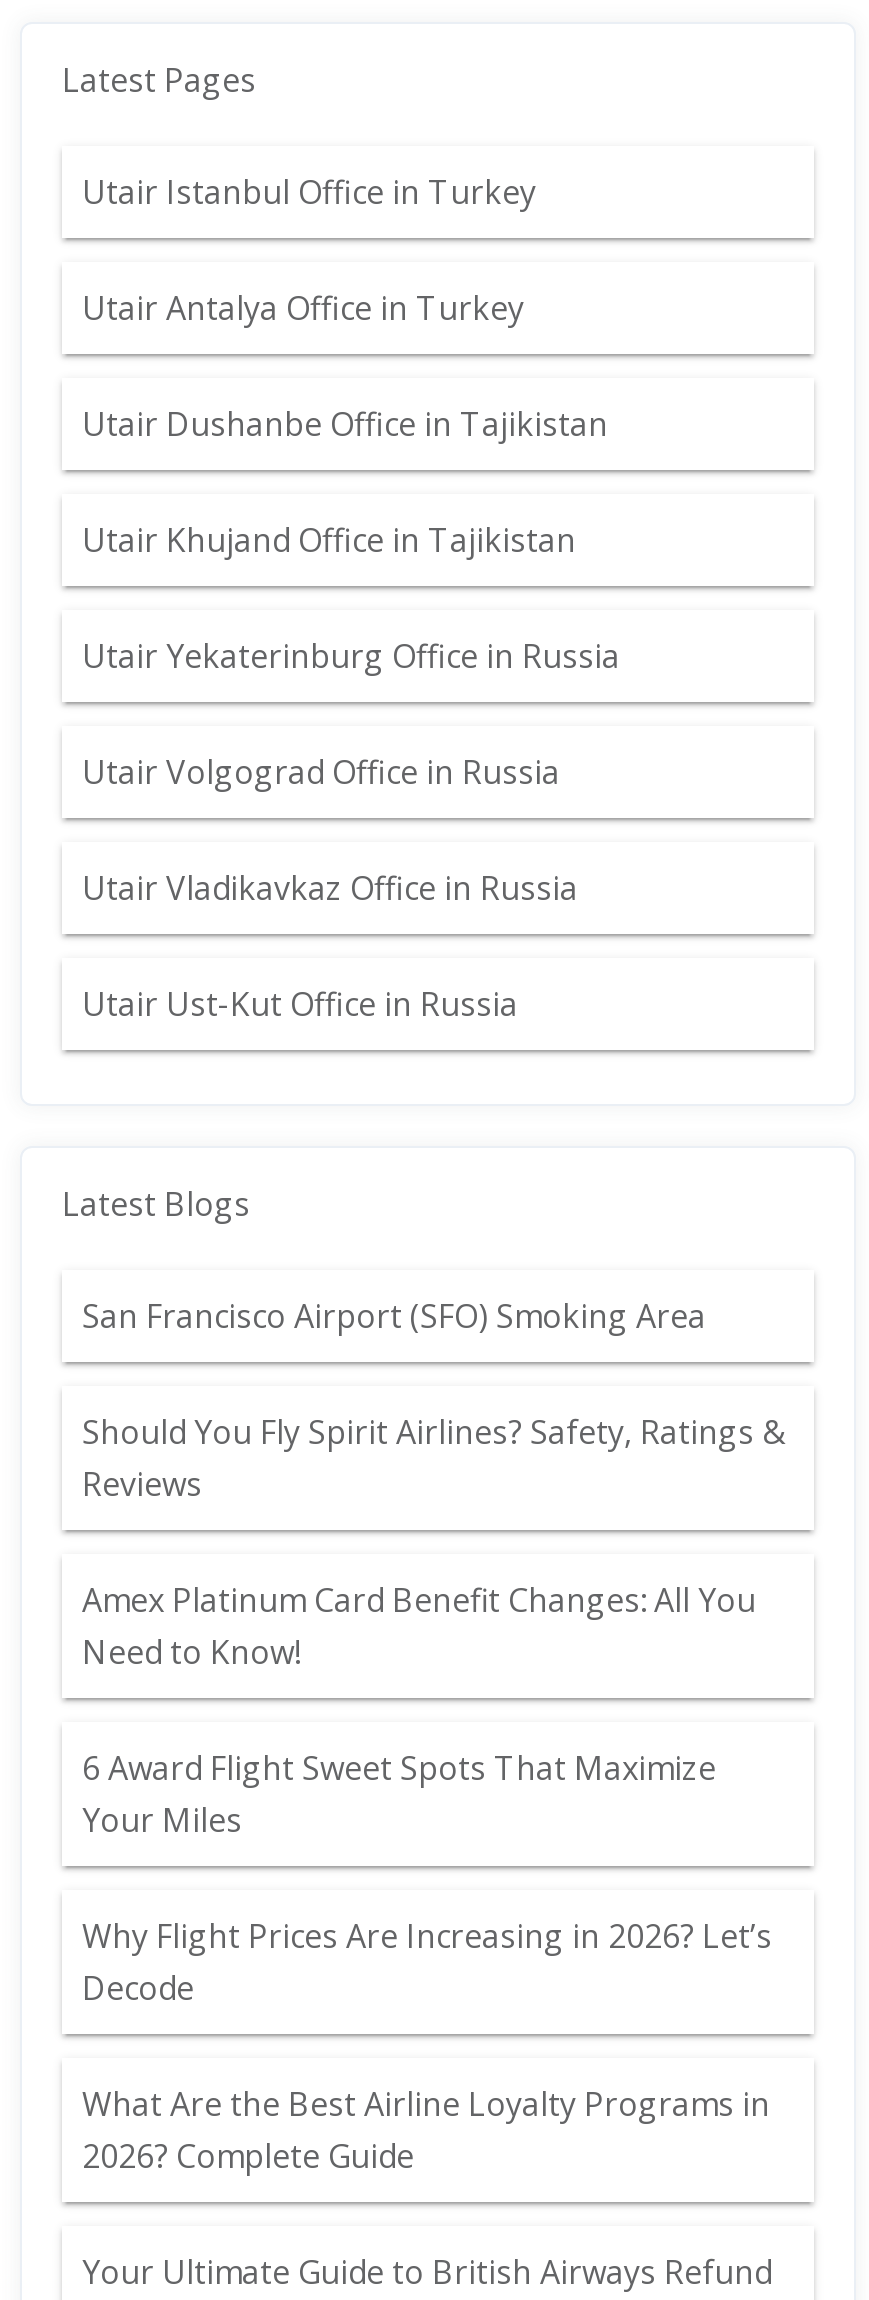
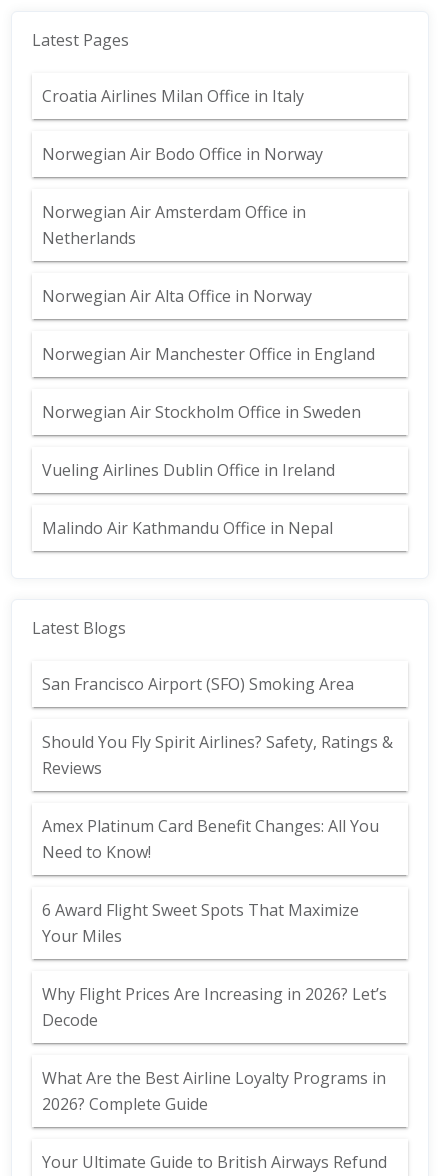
- Utair Istanbul Office in Turkey
+ Croatia Airlines Milan Office in Italy

- Utair Antalya Office in Turkey
+ Norwegian Air Bodo Office in Norway

- Utair Dushanbe Office in Tajikistan
+ Norwegian Air Amsterdam Office in
+ Netherlands

- Utair Khujand Office in Tajikistan
+ Norwegian Air Alta Office in Norway

- Utair Yekaterinburg Office in Russia
+ Norwegian Air Manchester Office in England

- Utair Volgograd Office in Russia
+ Norwegian Air Stockholm Office in Sweden

- Utair Vladikavkaz Office in Russia
+ Vueling Airlines Dublin Office in Ireland

- Utair Ust-Kut Office in Russia
+ Malindo Air Kathmandu Office in Nepal
